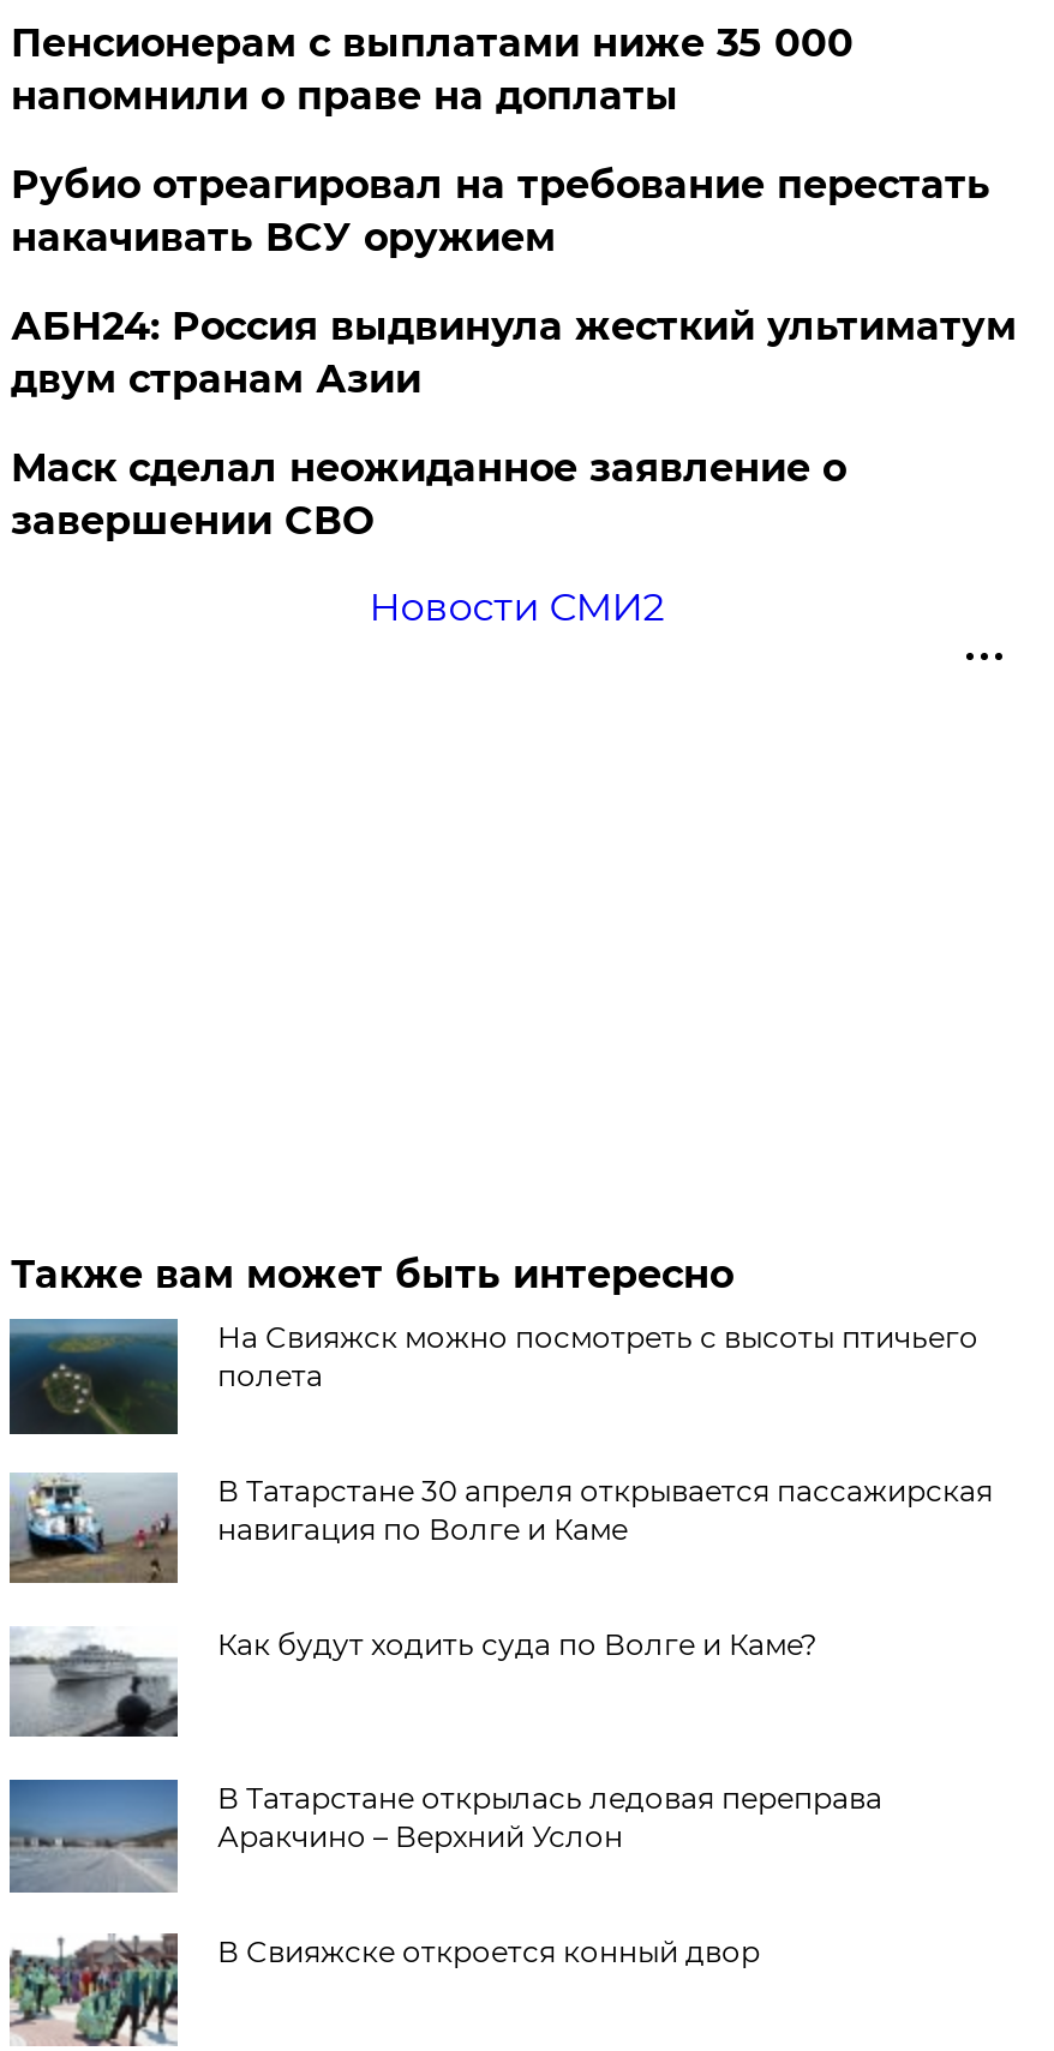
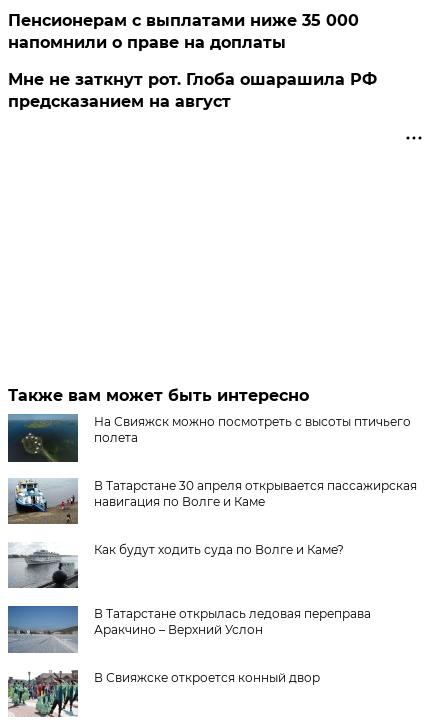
- Рубио отреагировал на требование перестать
- накачивать ВСУ оружием
- АБН24: Россия выдвинула жесткий ультиматум
- двум странам Азии
- Маск сделал неожиданное заявление о
- завершении СВО
- Новости СМИ2
+ Мне не заткнут рот. Глоба ошарашила РФ
+ предсказанием на август
